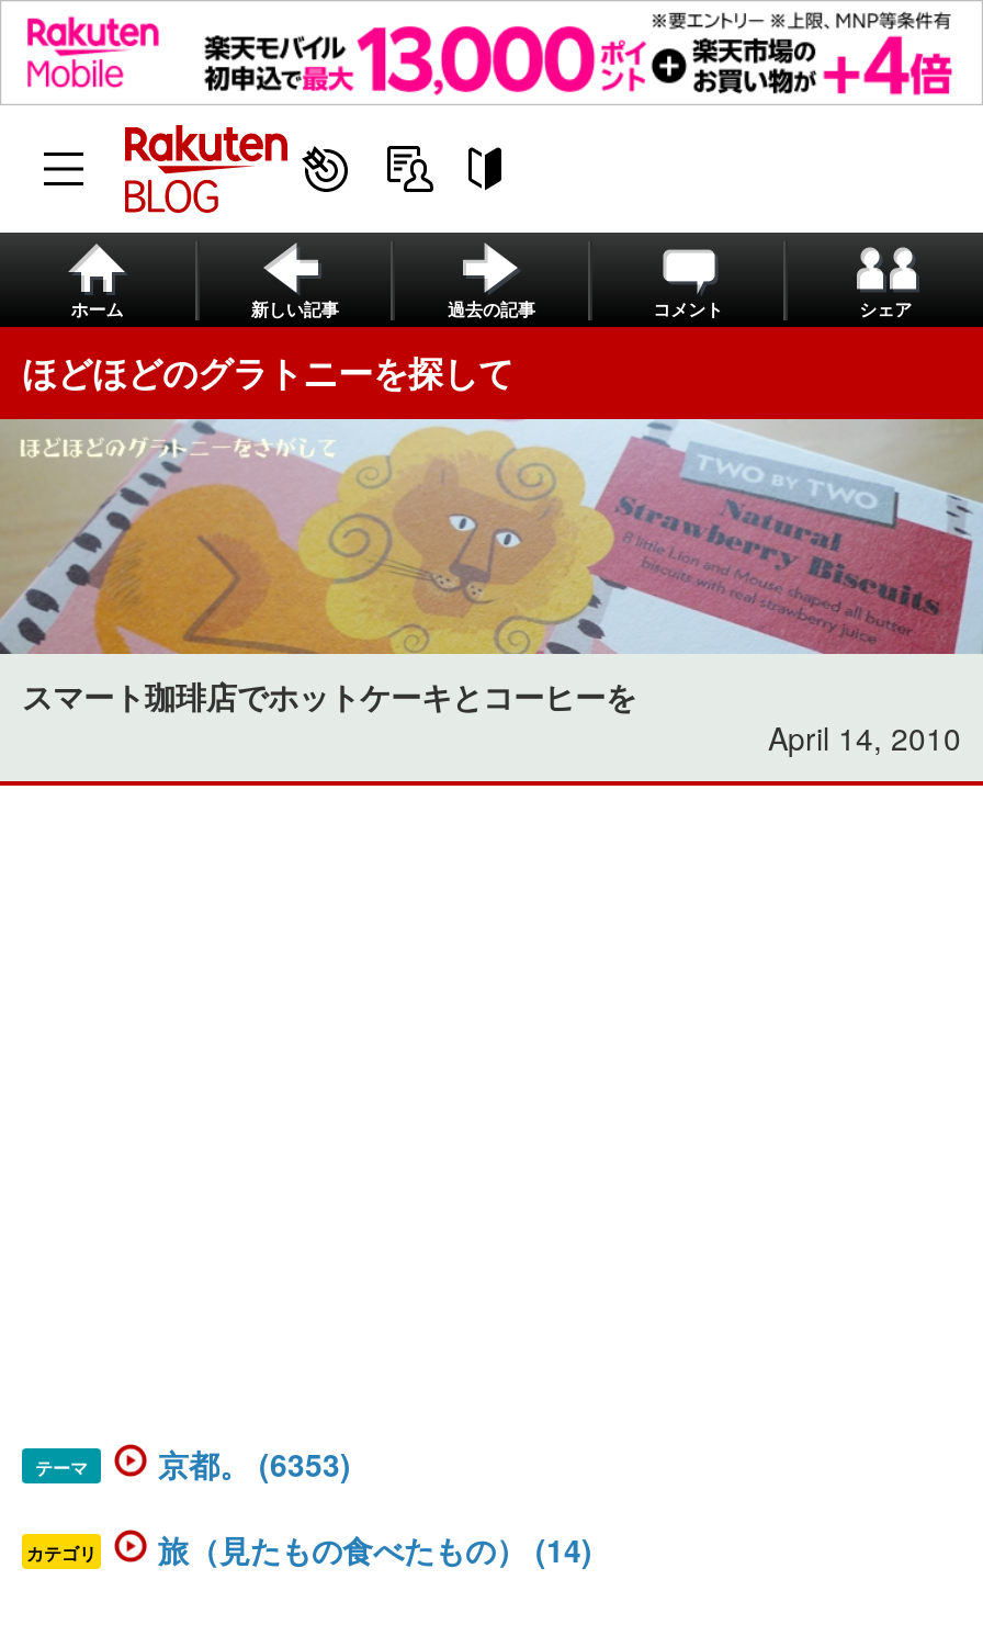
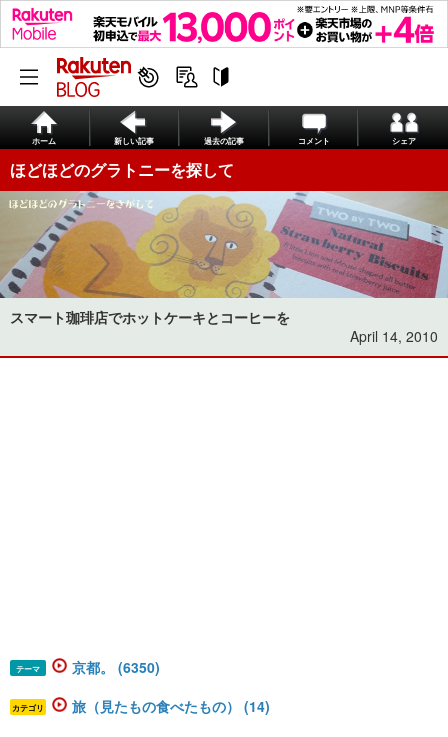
- 京都。 (6353)
+ 京都。 (6350)
